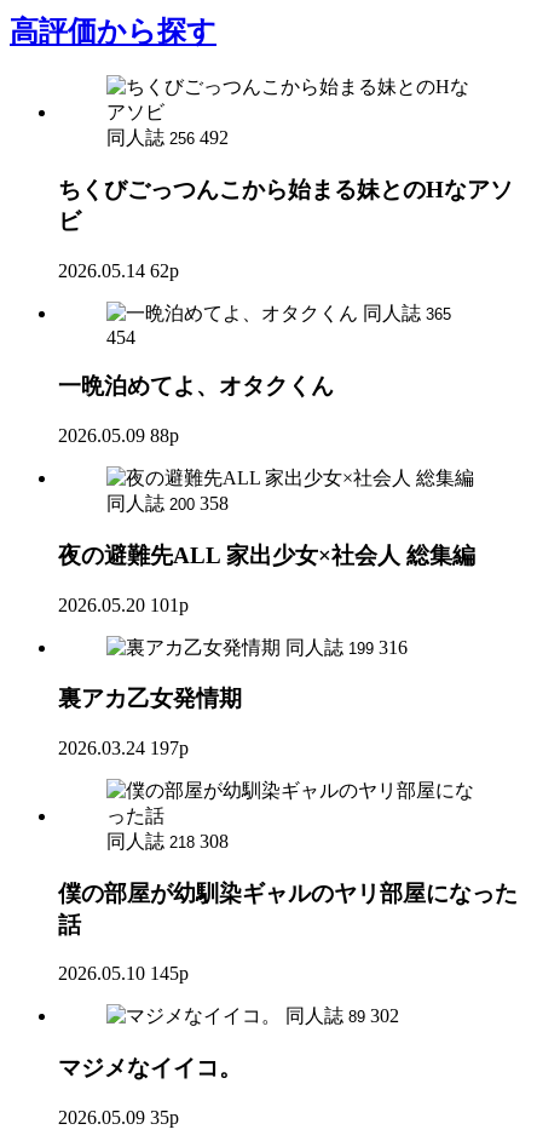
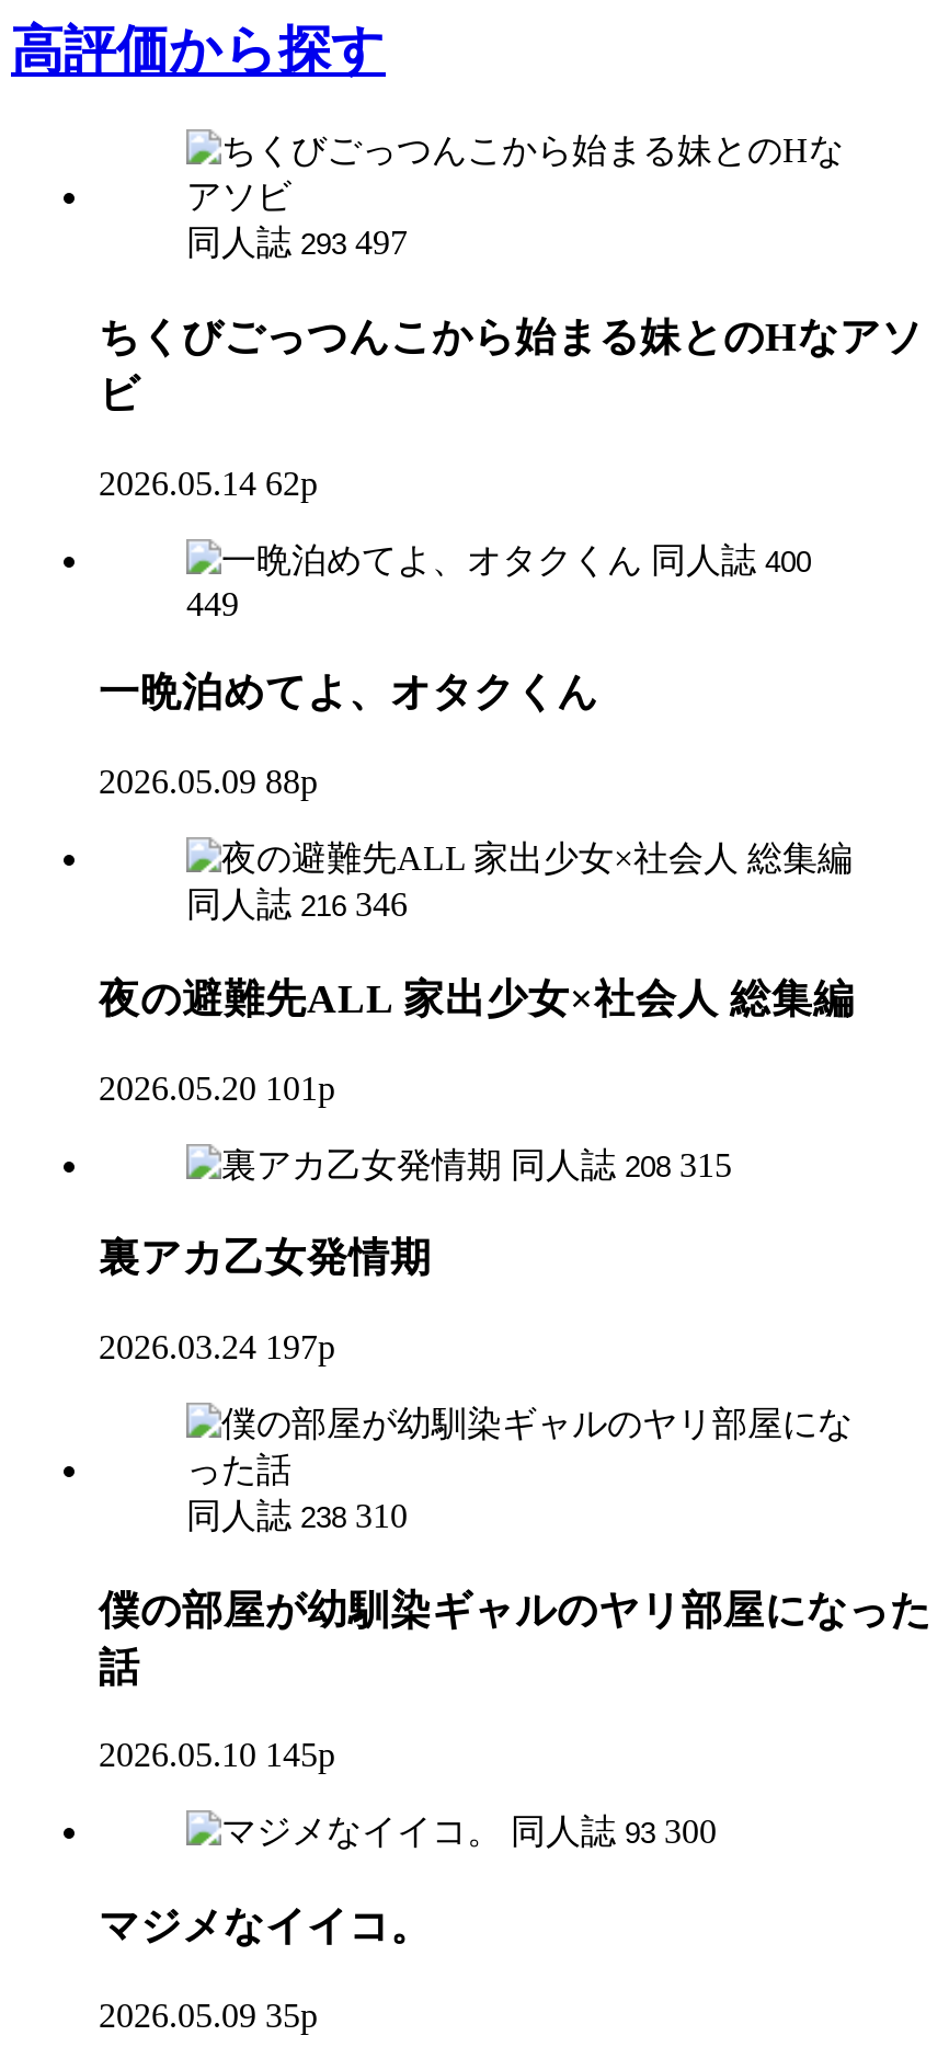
- 同人誌 256 492
+ 同人誌 293 497

- 同人誌 365
+ 同人誌 400

- 454
+ 449

- 同人誌 200 358
+ 同人誌 216 346

- 同人誌 199 316
+ 同人誌 208 315

- 同人誌 218 308
+ 同人誌 238 310

- 同人誌 89 302
+ 同人誌 93 300
